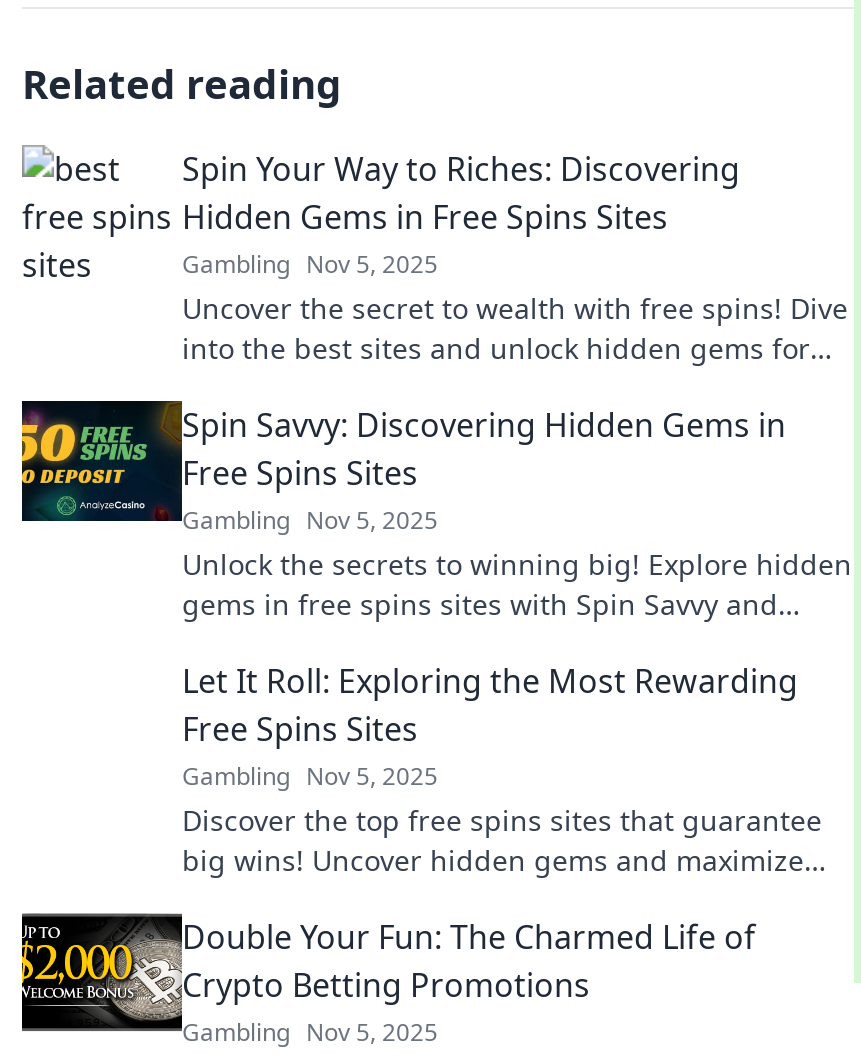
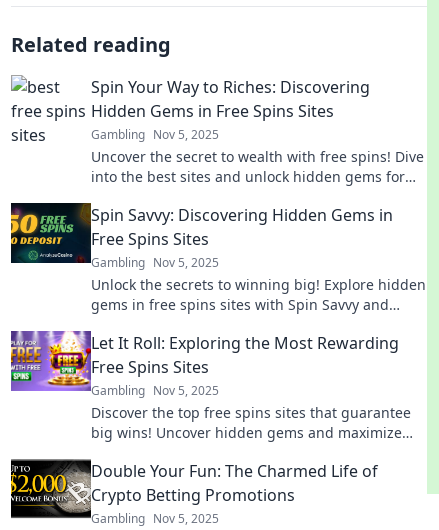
+ [image]
